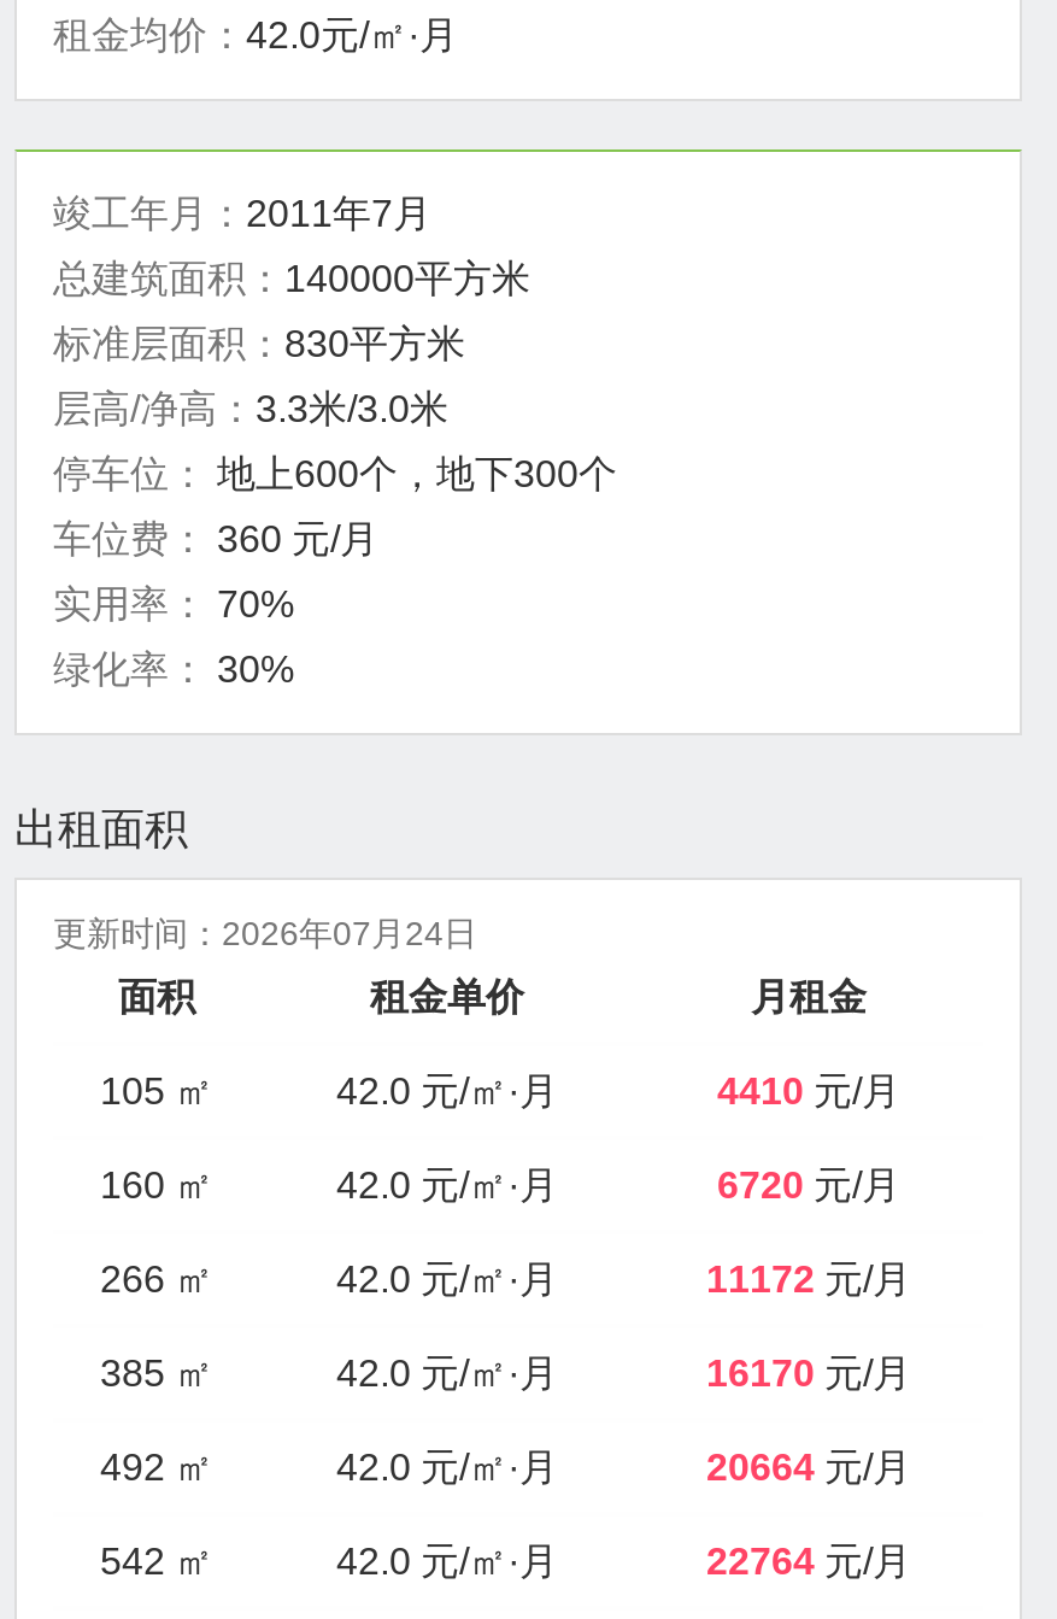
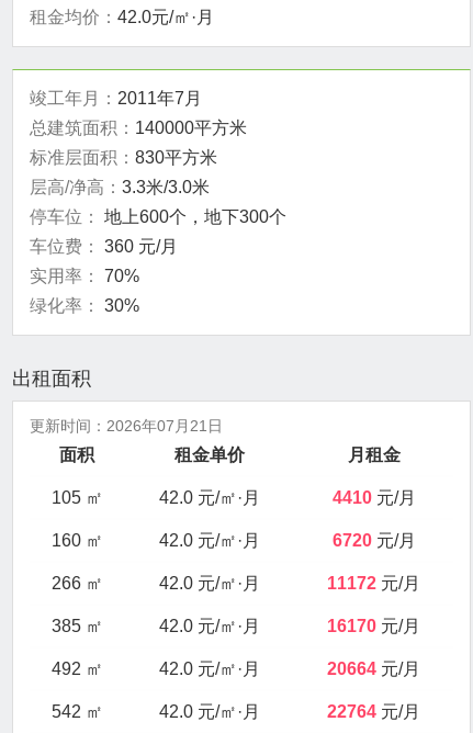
- 更新时间：2026年07月24日
+ 更新时间：2026年07月21日
